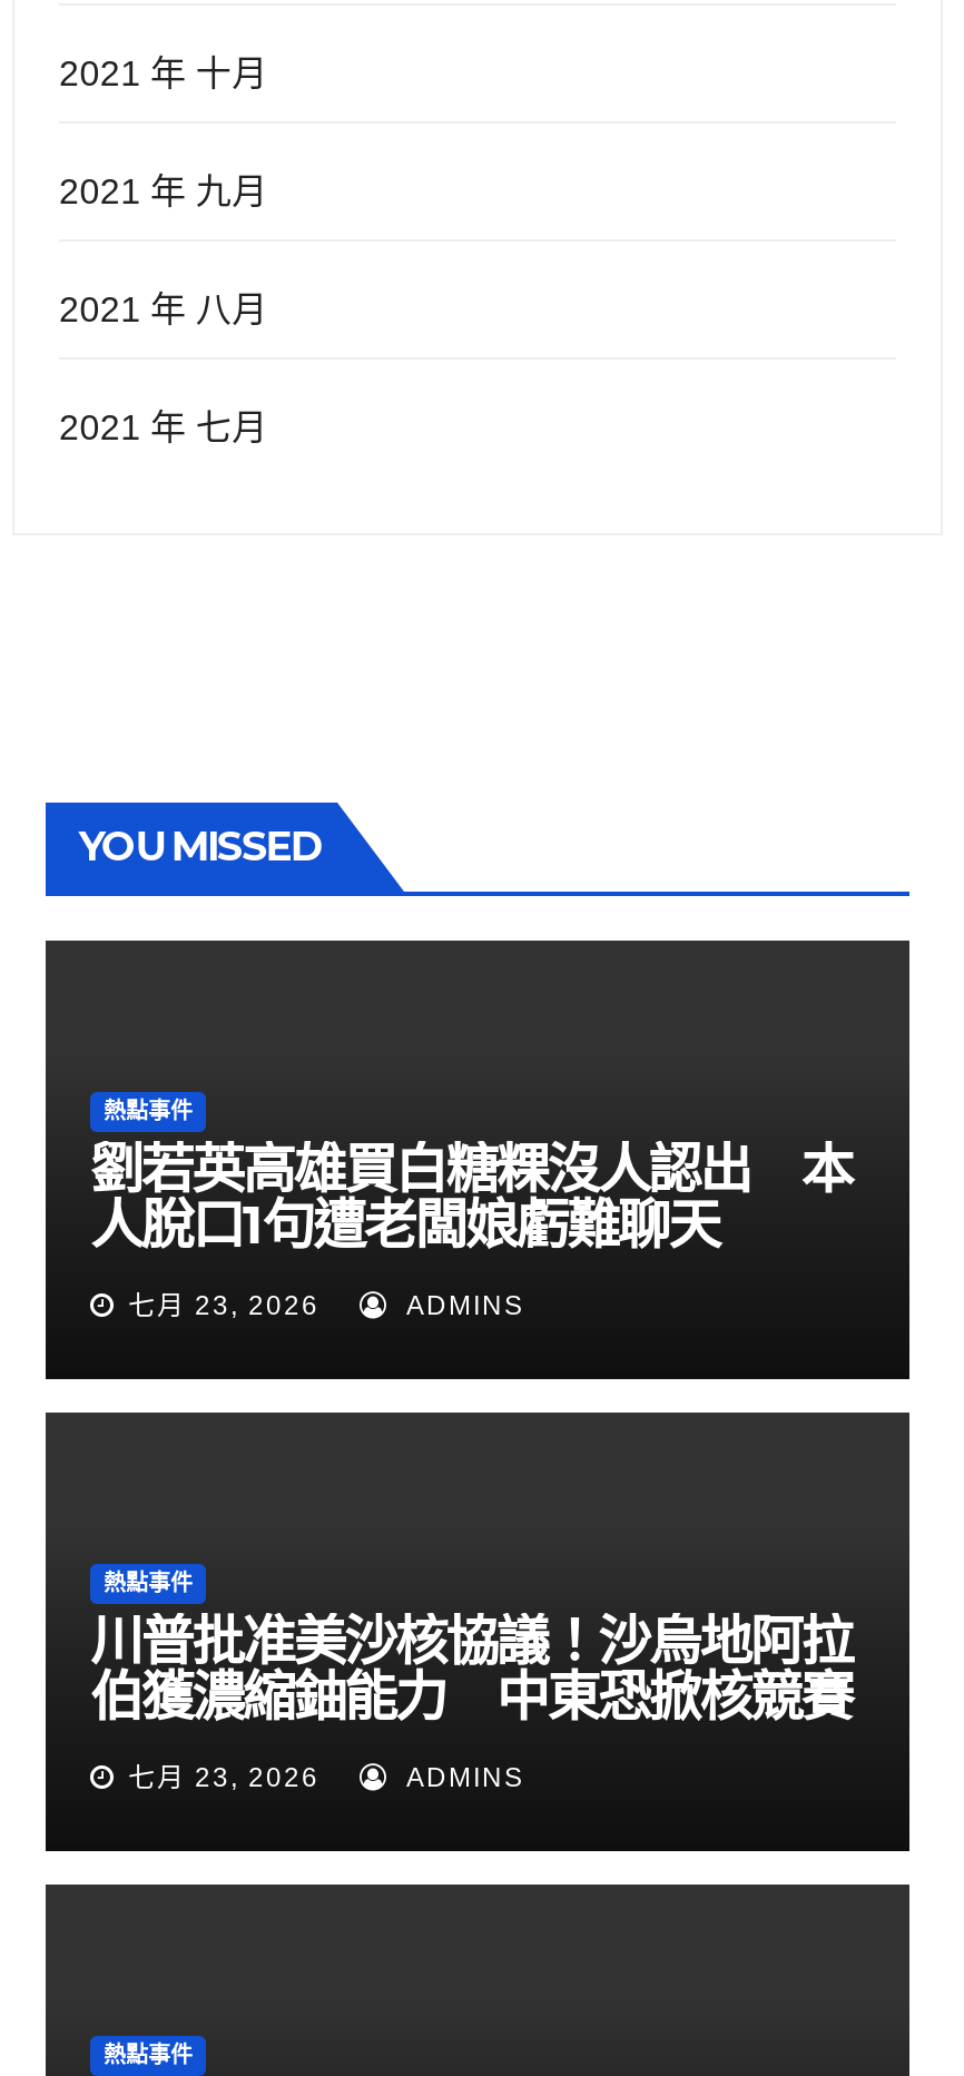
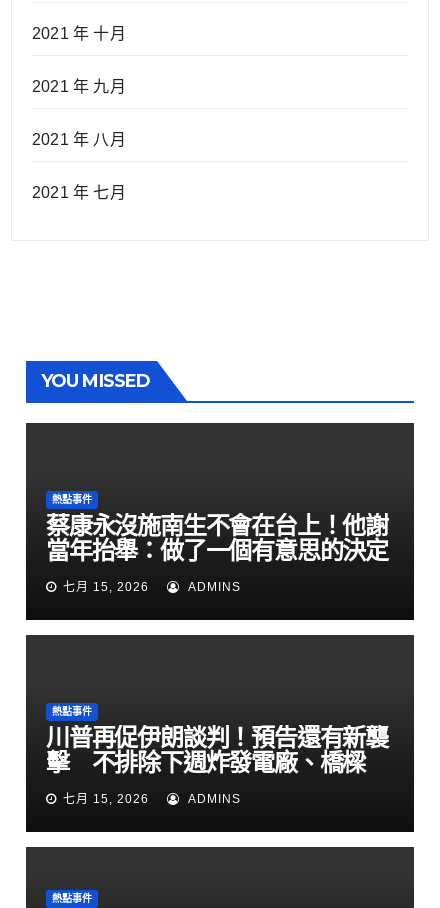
- 劉若英高雄買白糖粿沒人認出 本
- 人脫口1句遭老闆娘虧難聊天
+ 蔡康永沒施南生不會在台上！他謝
+ 當年抬舉：做了一個有意思的決定

- 七月 23, 2026
+ 七月 15, 2026

- 川普批准美沙核協議！沙烏地阿拉
- 伯獲濃縮鈾能力 中東恐掀核競賽
+ 川普再促伊朗談判！預告還有新襲
+ 擊 不排除下週炸發電廠、橋樑

- 七月 23, 2026
+ 七月 15, 2026
